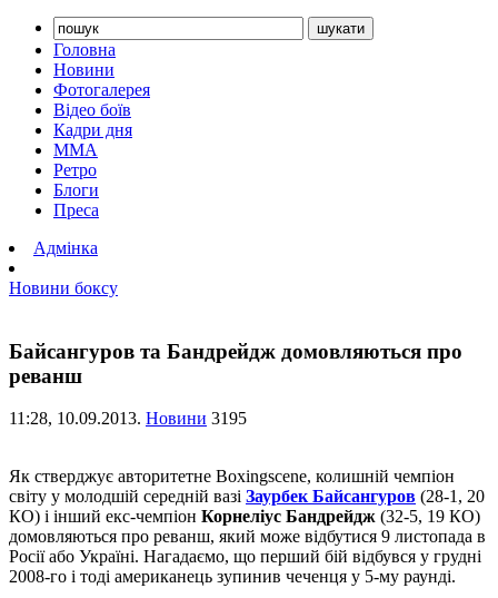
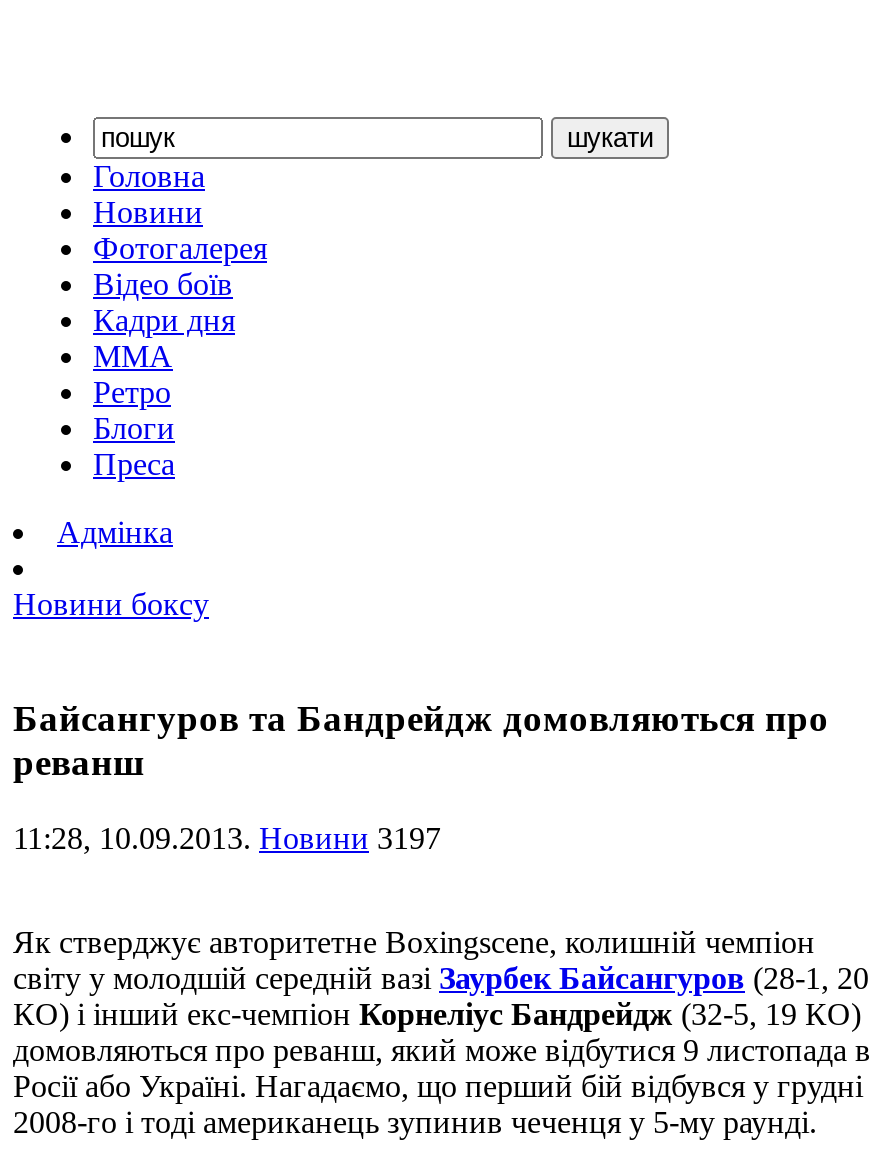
- 11:28, 10.09.2013. Новини 3195
+ 11:28, 10.09.2013. Новини 3197
